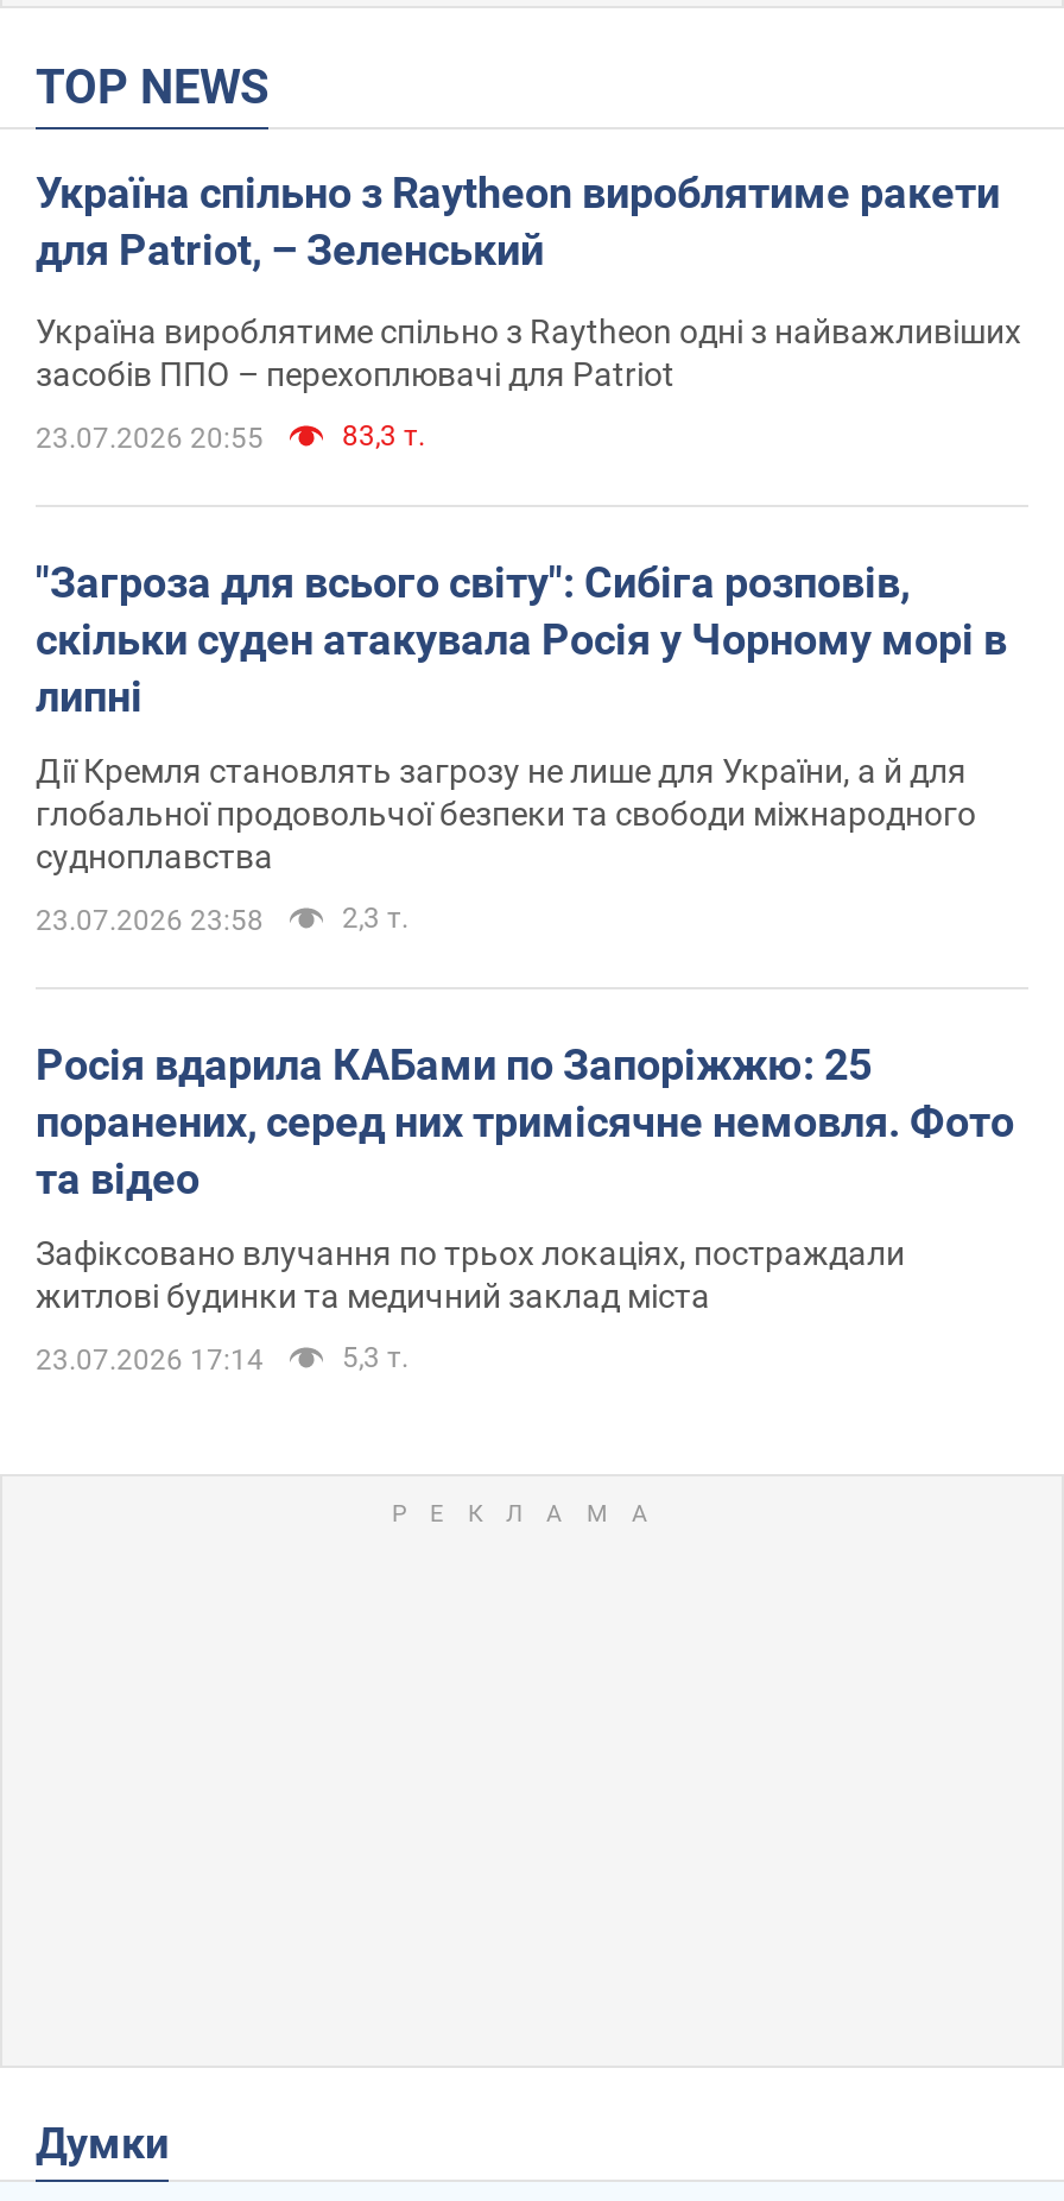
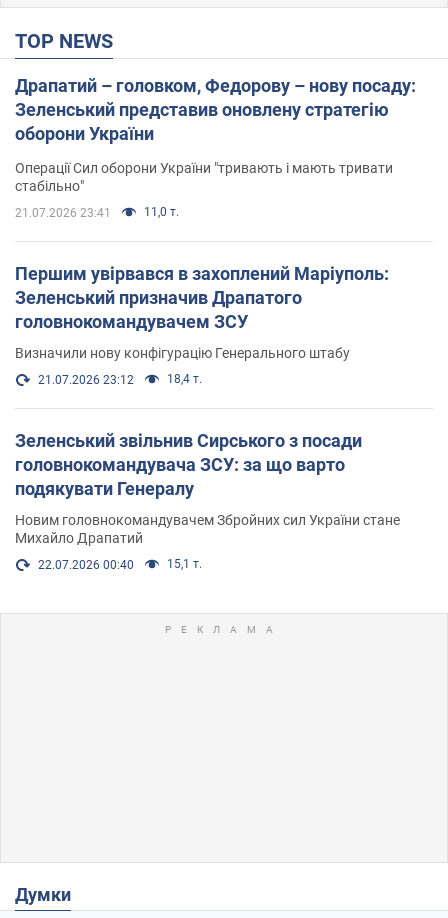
- Україна спільно з Raytheon вироблятиме ракети
- для Patriot, – Зеленський
+ Драпатий – головком, Федорову – нову посаду:
+ Зеленський представив оновлену стратегію
+ оборони України

- Україна вироблятиме спільно з Raytheon одні з найважливіших
- засобів ППО – перехоплювачі для Patriot
+ Операції Сил оборони України "тривають і мають тривати
+ стабільно"

- 23.07.2026 20:55
- 83,3 т.
+ 21.07.2026 23:41
+ 11,0 т.

- "Загроза для всього світу": Сибіга розповів,
- скільки суден атакувала Росія у Чорному морі в
- липні
+ Першим увірвався в захоплений Маріуполь:
+ Зеленський призначив Драпатого
+ головнокомандувачем ЗСУ

- Дії Кремля становлять загрозу не лише для України, а й для
- глобальної продовольчої безпеки та свободи міжнародного
- судноплавства
+ Визначили нову конфігурацію Генерального штабу

- 23.07.2026 23:58
- 2,3 т.
+ 21.07.2026 23:12
+ 18,4 т.

- Росія вдарила КАБами по Запоріжжю: 25
- поранених, серед них тримісячне немовля. Фото
- та відео
+ Зеленський звільнив Сирського з посади
+ головнокомандувача ЗСУ: за що варто
+ подякувати Генералу

- Зафіксовано влучання по трьох локаціях, постраждали
- житлові будинки та медичний заклад міста
+ Новим головнокомандувачем Збройних сил України стане
+ Михайло Драпатий

- 23.07.2026 17:14
- 5,3 т.
+ 22.07.2026 00:40
+ 15,1 т.
